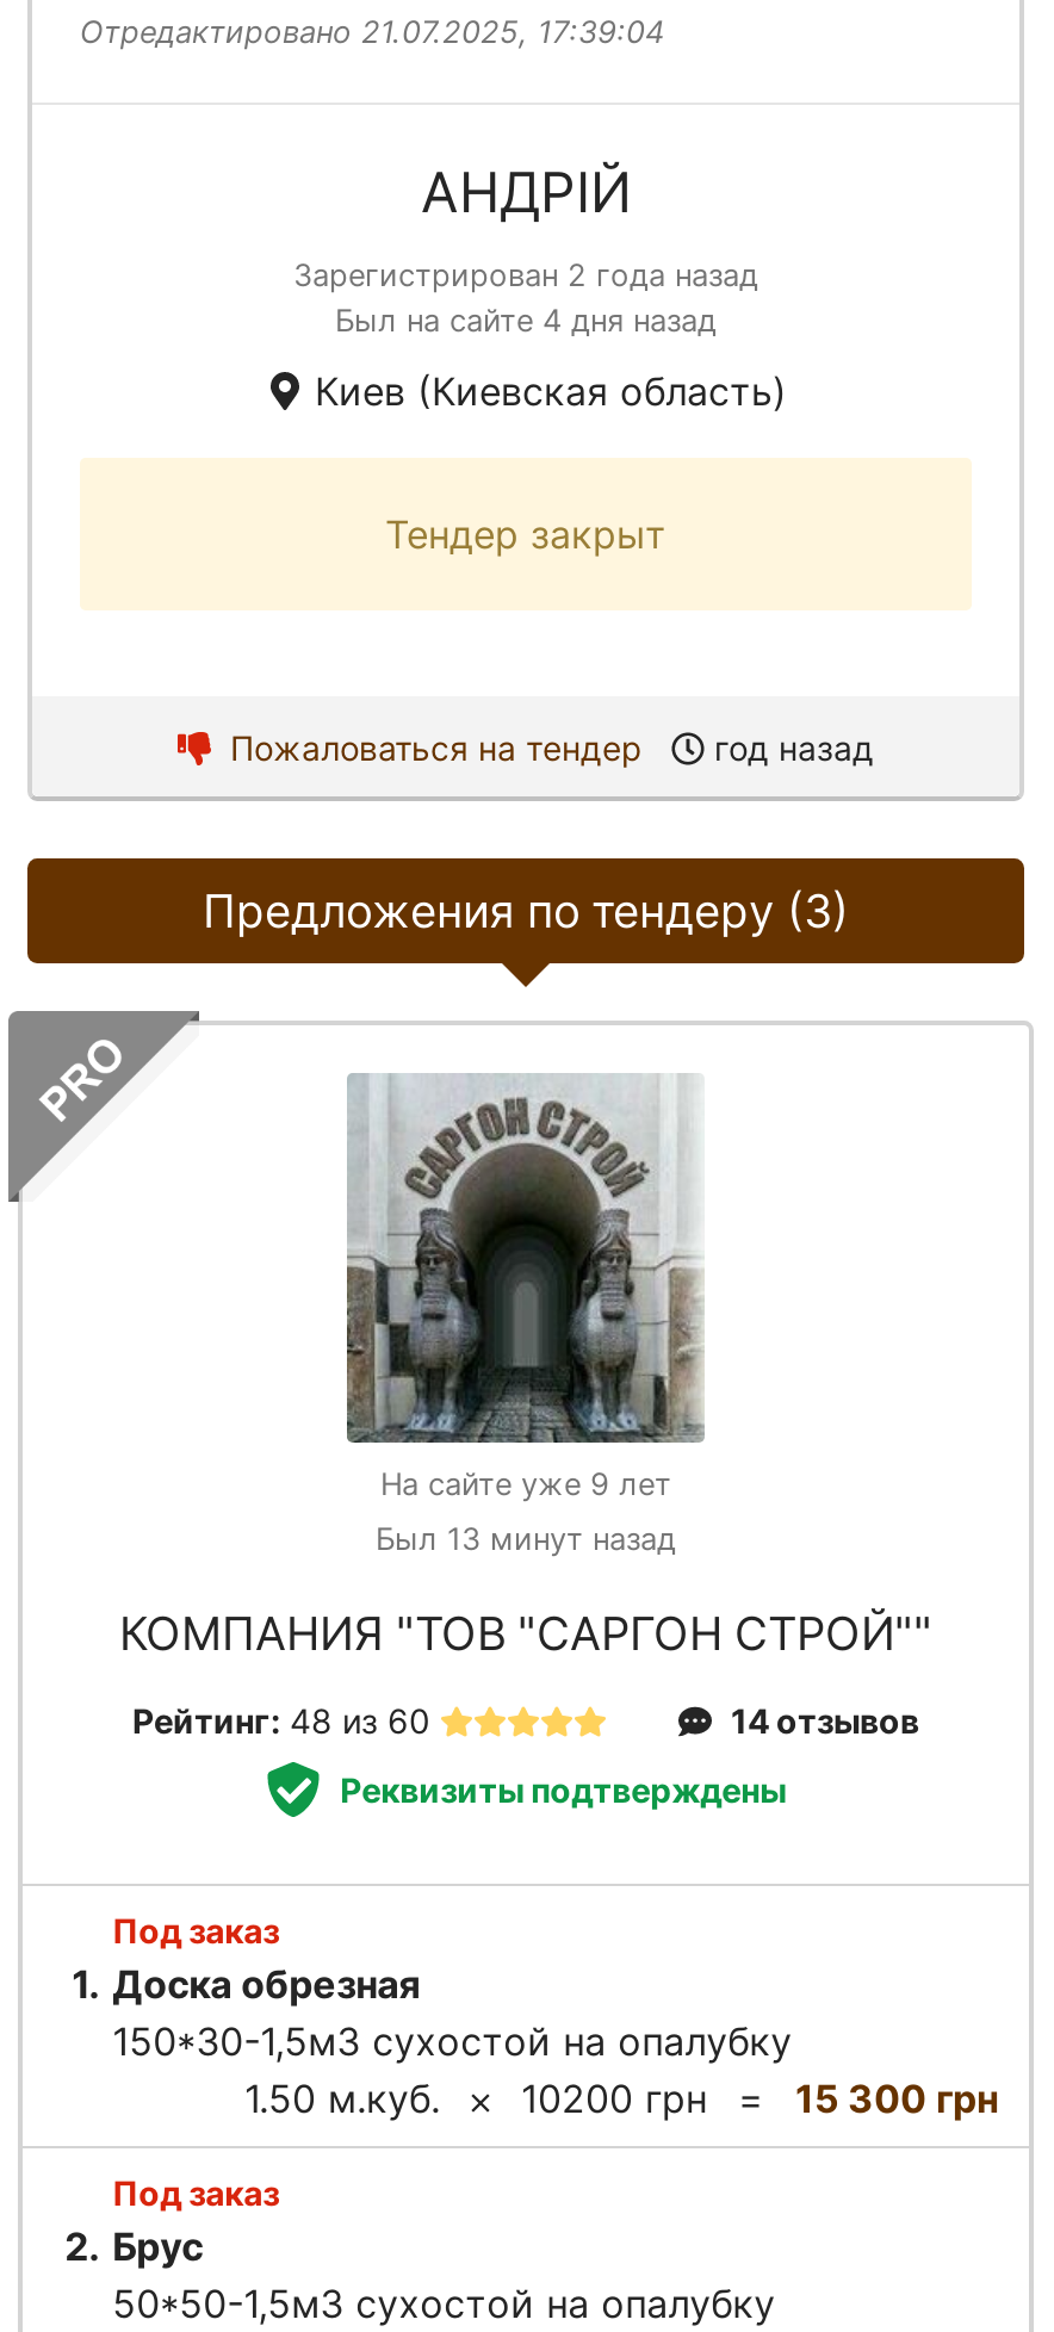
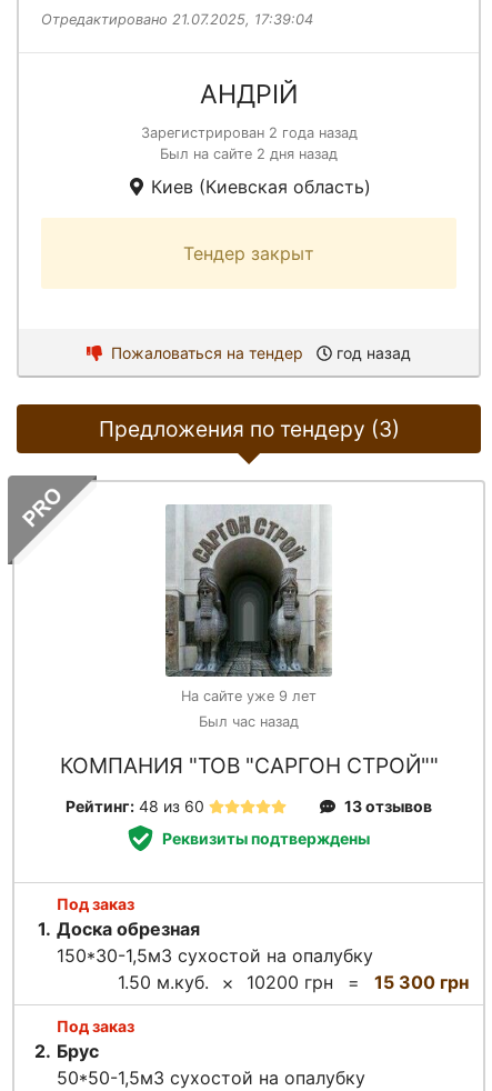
- Был на сайте 4 дня назад
+ Был на сайте 2 дня назад

- Был 13 минут назад
+ Был час назад

- 14 отзывов
+ 13 отзывов
